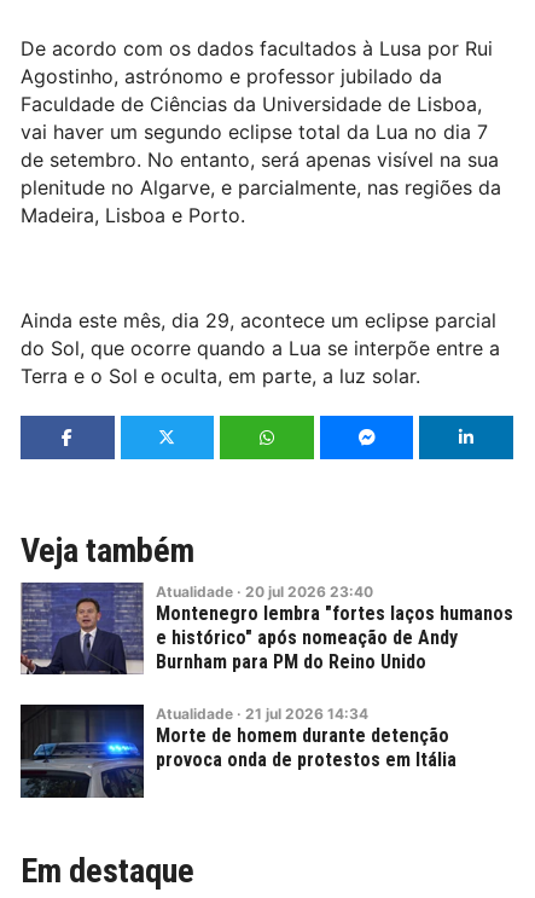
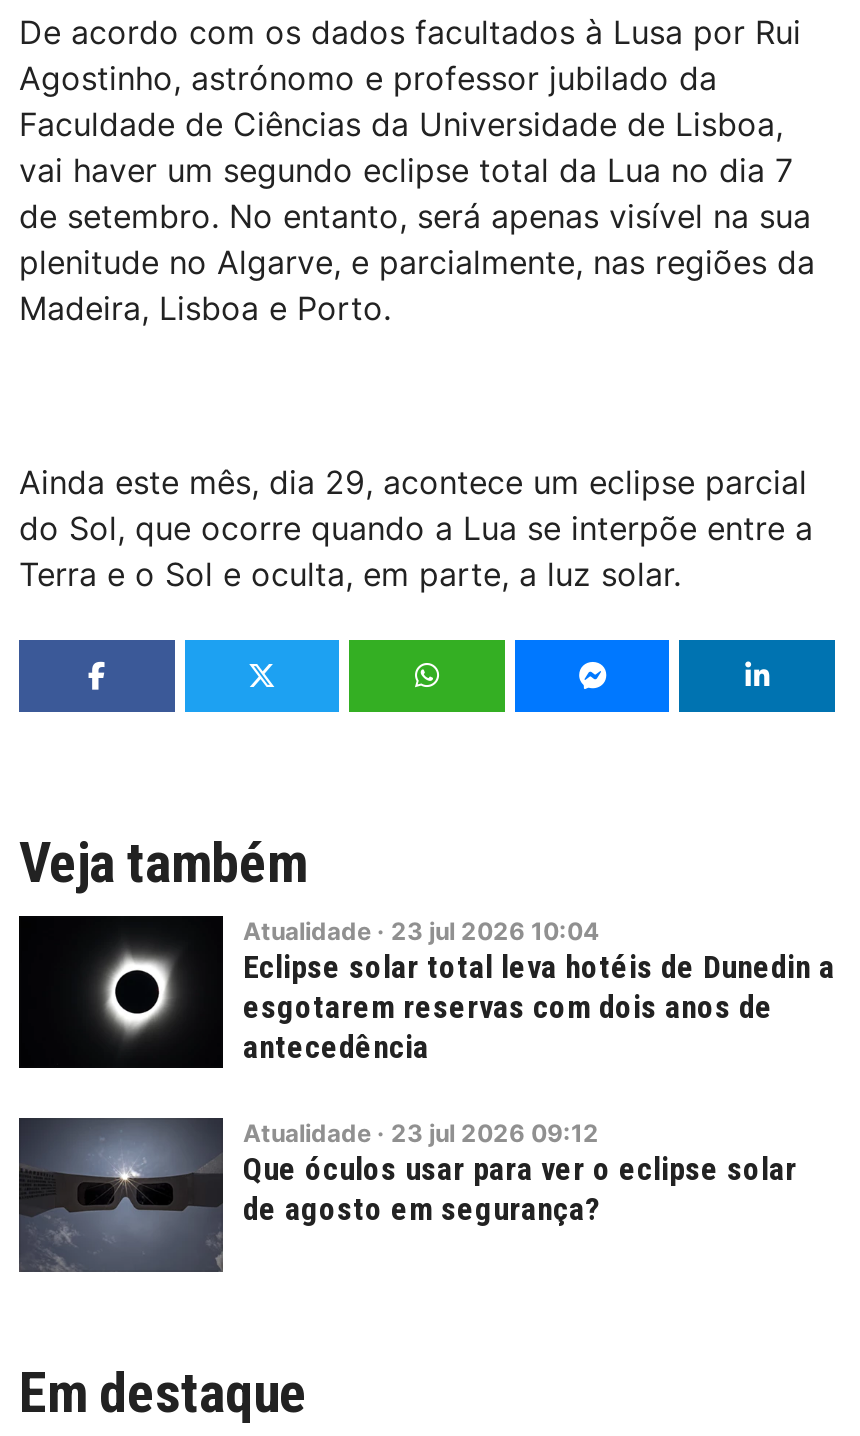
- [image]
- Atualidade · 20 jul 2026 23:40
- Montenegro lembra "fortes laços humanos
- e histórico" após nomeação de Andy
- Burnham para PM do Reino Unido
+ [image]
+ Atualidade · 23 jul 2026 10:04
+ Eclipse solar total leva hotéis de Dunedin a
+ esgotarem reservas com dois anos de
+ antecedência

- [image]
- Atualidade · 21 jul 2026 14:34
- Morte de homem durante detenção
- provoca onda de protestos em Itália
+ [image]
+ Atualidade · 23 jul 2026 09:12
+ Que óculos usar para ver o eclipse solar
+ de agosto em segurança?
